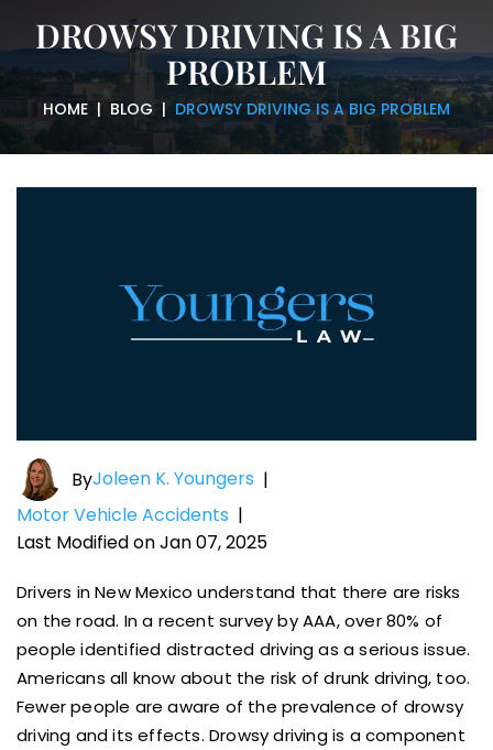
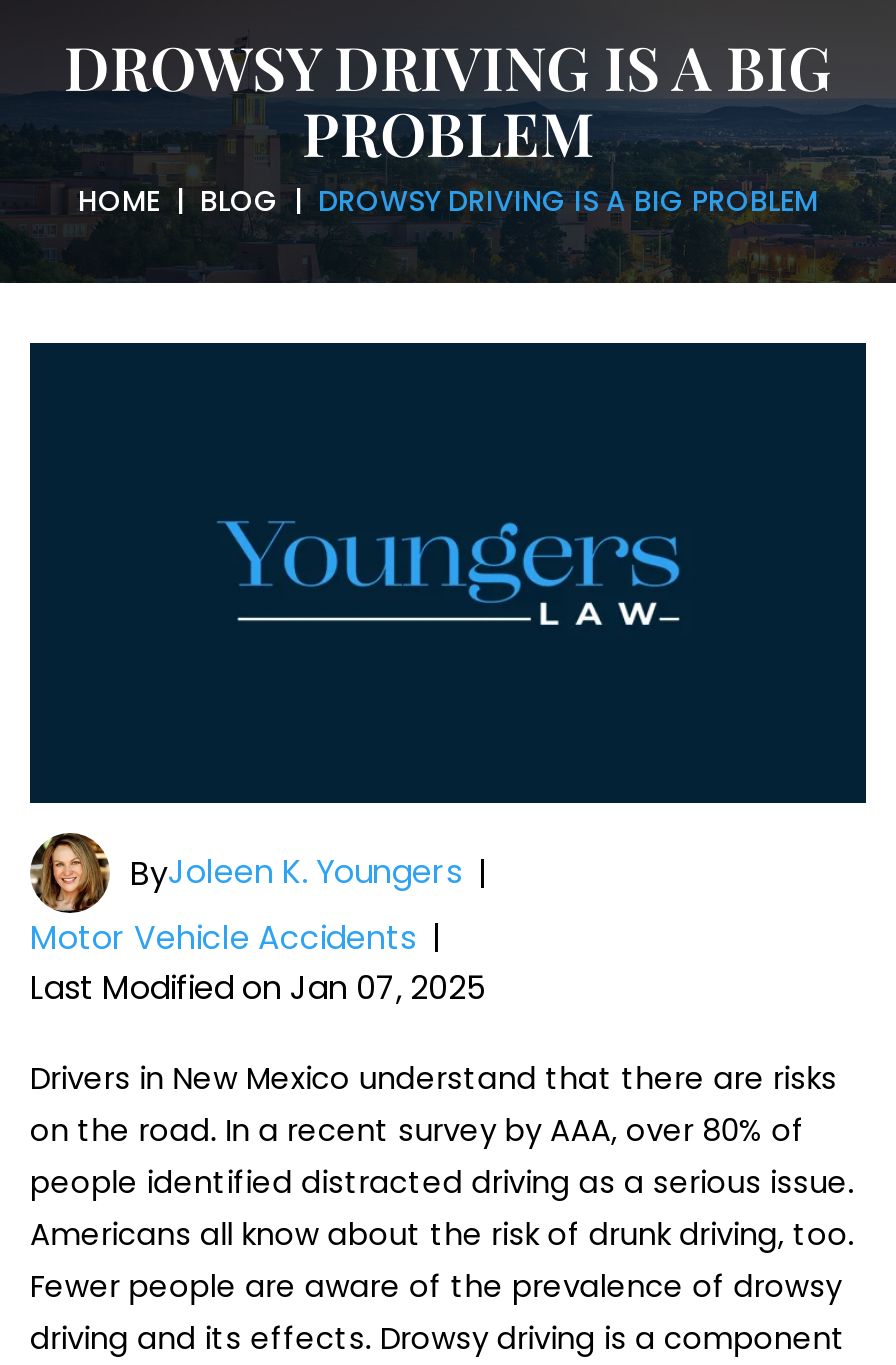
- [image]
+ [image]
